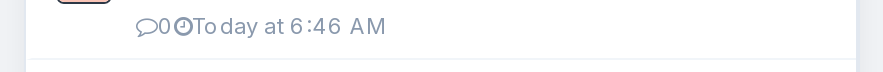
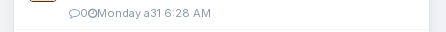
- 0 Today at 6:46 AM
+ 0 Monday a31 6:28 AM
